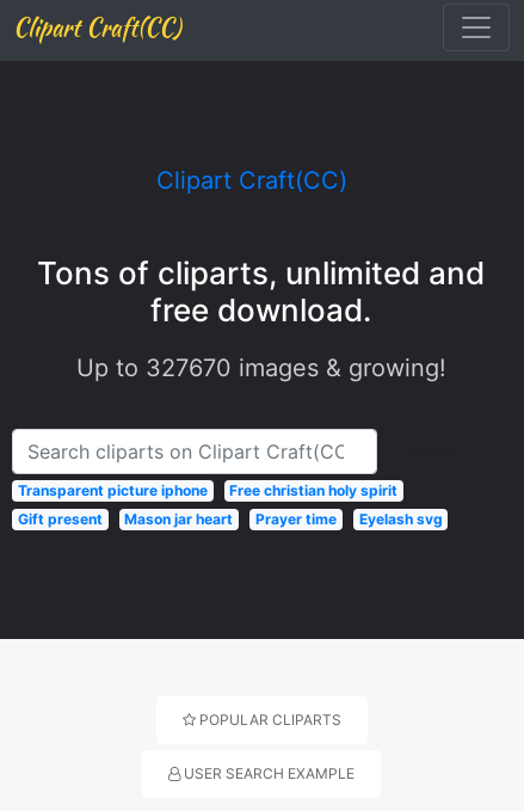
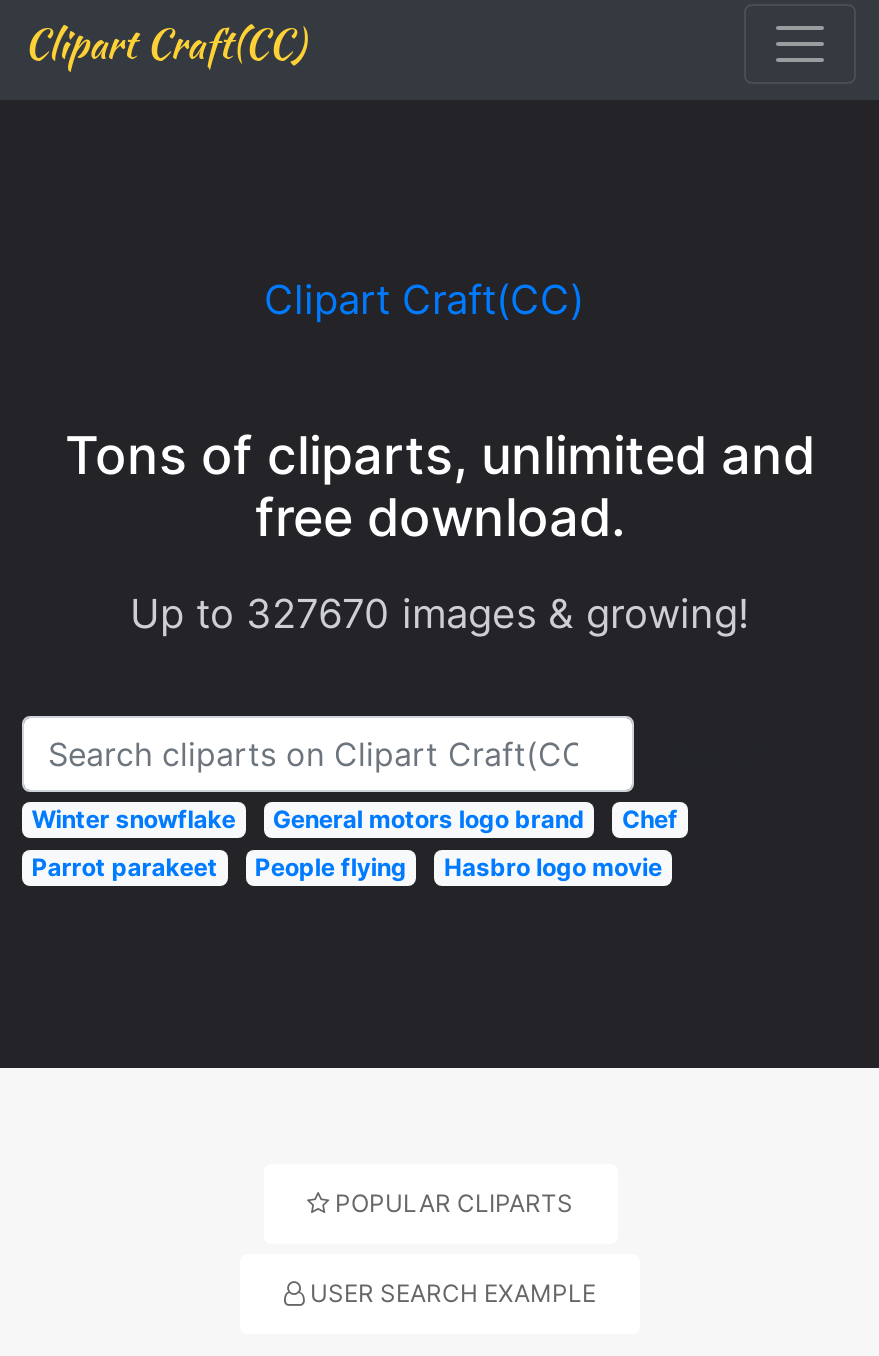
- Transparent picture iphone
- Free christian holy spirit
+ Winter snowflake
+ General motors logo brand
+ Chef

- Gift present
- Mason jar heart
- Prayer time
- Eyelash svg
+ Parrot parakeet
+ People flying
+ Hasbro logo movie
